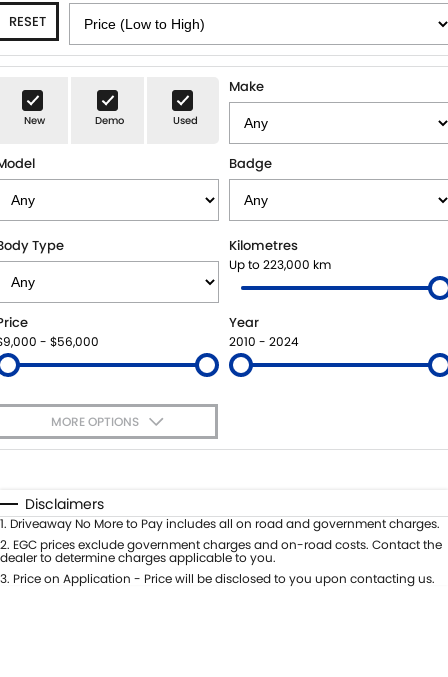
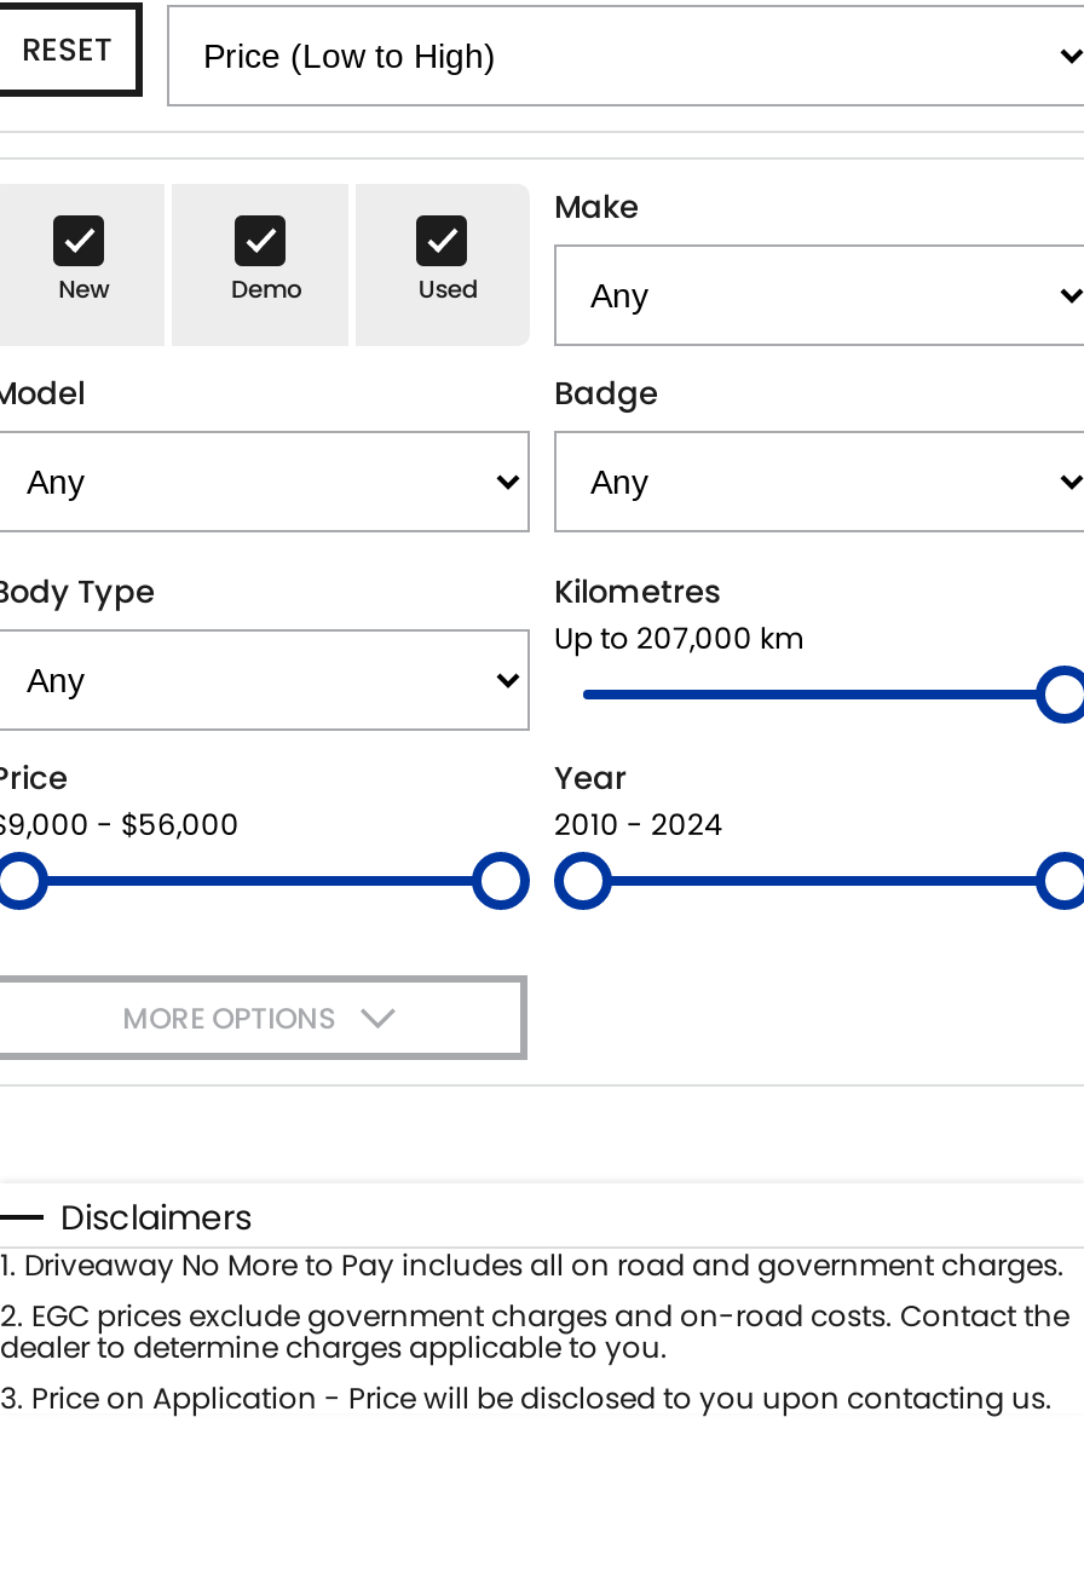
- Up to 223,000 km
+ Up to 207,000 km
